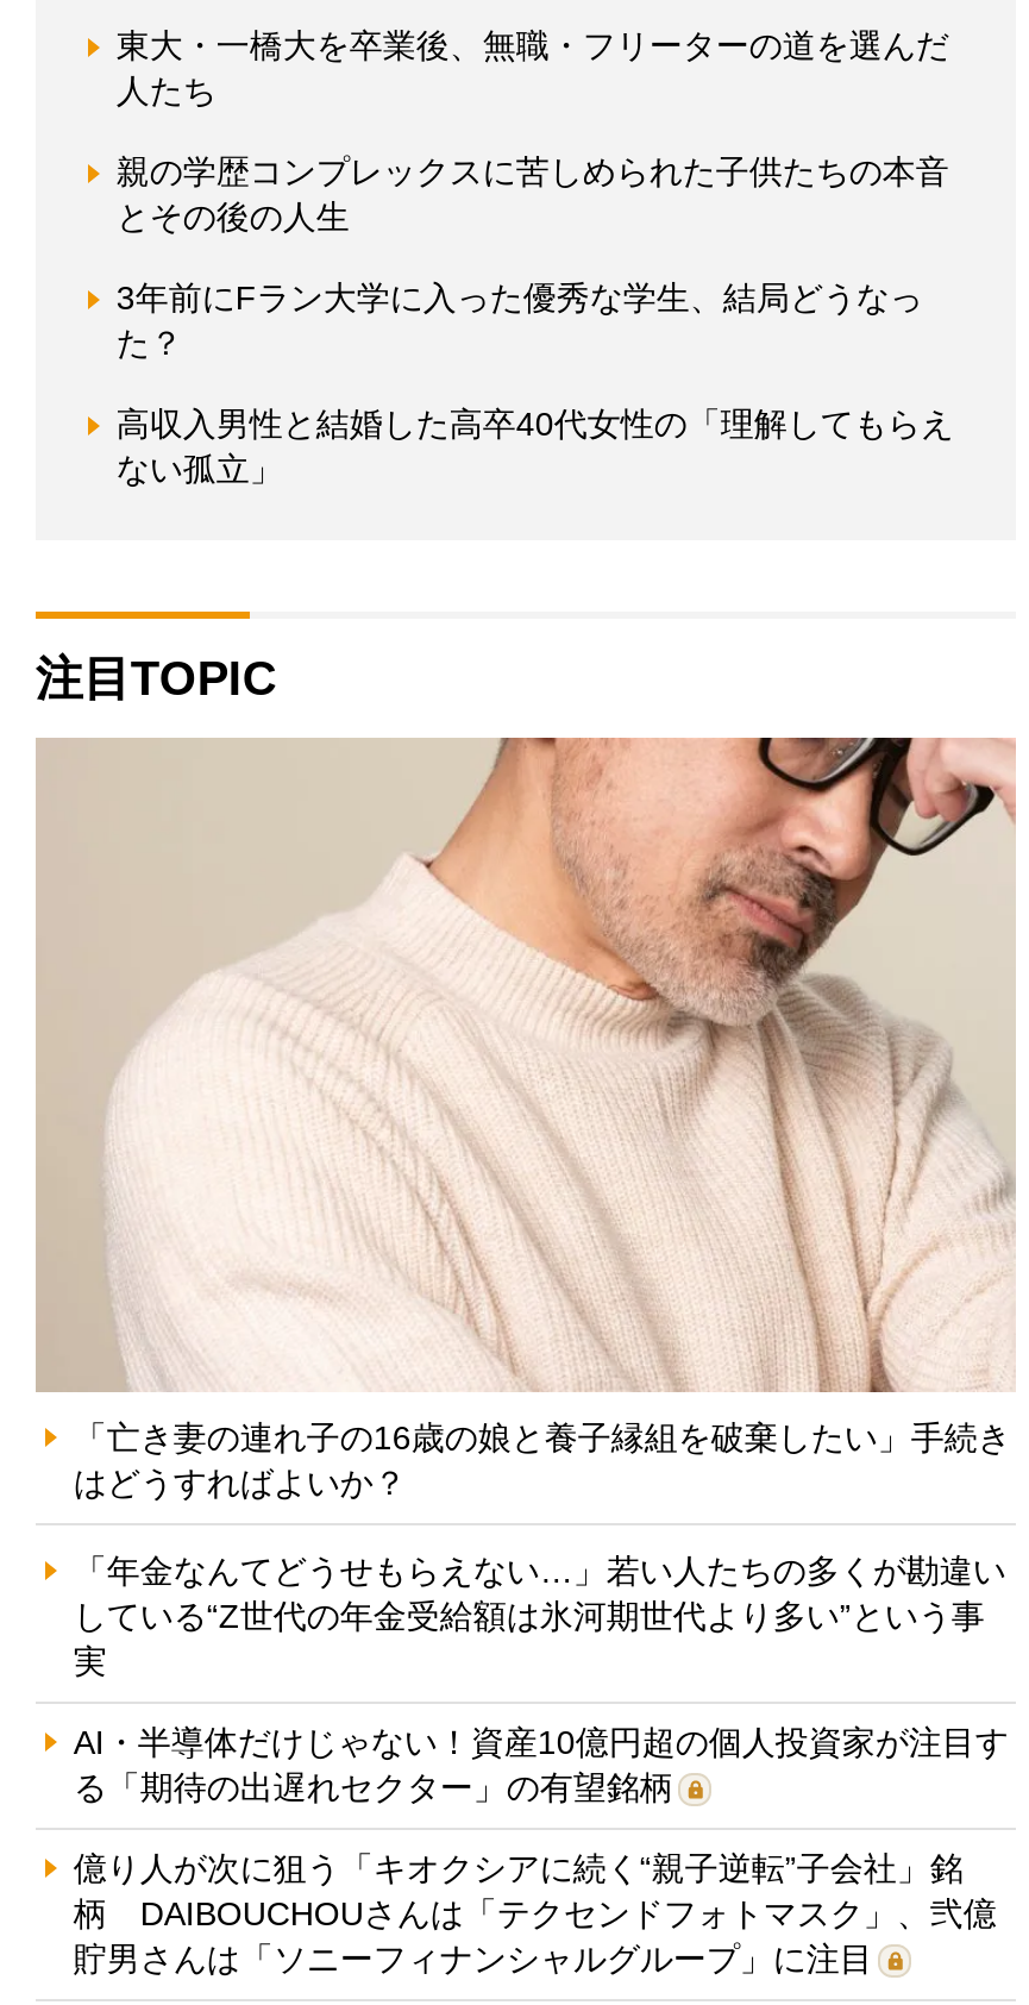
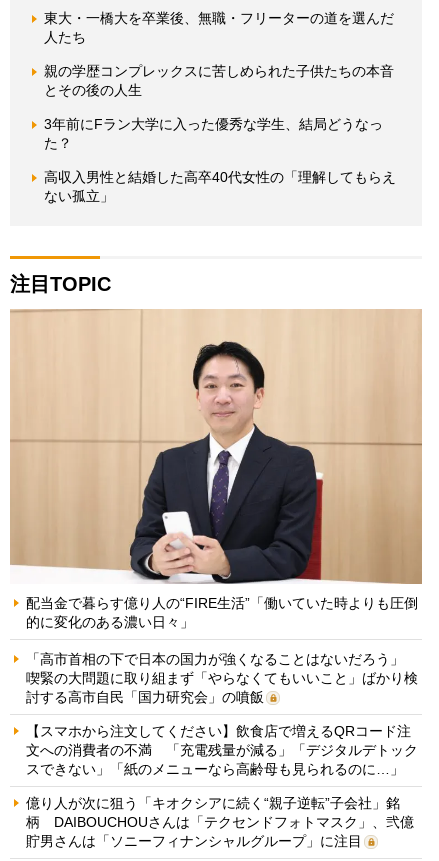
- [image]
- 「亡き妻の連れ子の16歳の娘と養子縁組を破棄したい」手続き
- はどうすればよいか？
+ [image]
+ 配当金で暮らす億り人の“FIRE生活”「働いていた時よりも圧倒
+ 的に変化のある濃い日々」

- 「年金なんてどうせもらえない…」若い人たちの多くが勘違い
- している“Z世代の年金受給額は氷河期世代より多い”という事
- 実
+ 「高市首相の下で日本の国力が強くなることはないだろう」
+ 喫緊の大問題に取り組まず「やらなくてもいいこと」ばかり検
+ 討する高市自民「国力研究会」の噴飯

- AI・半導体だけじゃない！資産10億円超の個人投資家が注目す
- る「期待の出遅れセクター」の有望銘柄
+ 【スマホから注文してください】飲食店で増えるQRコード注
+ 文への消費者の不満 「充電残量が減る」「デジタルデトック
+ スできない」「紙のメニューなら高齢母も見られるのに…」
